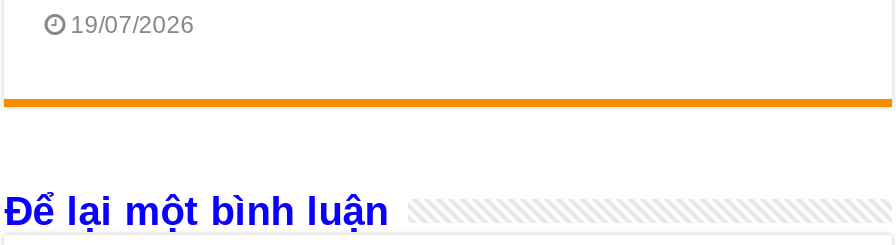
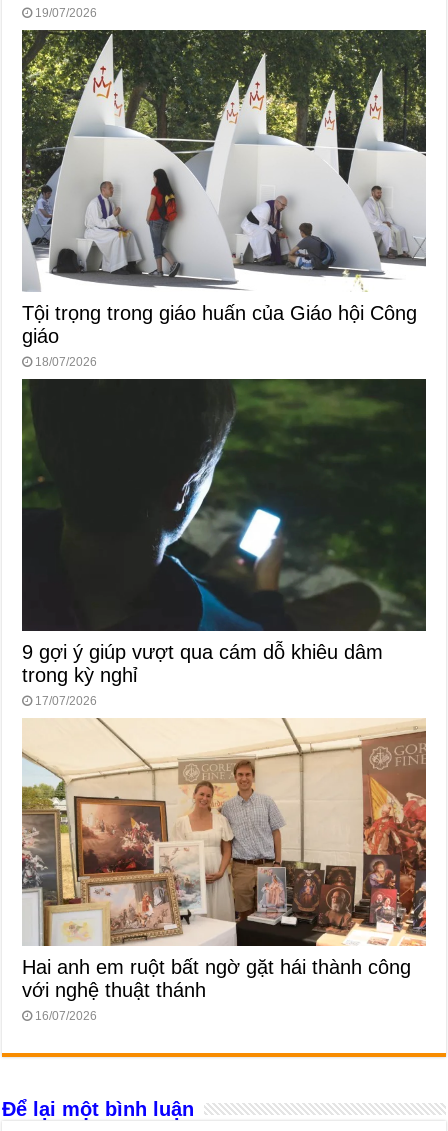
+ [image]
+ Tội trọng trong giáo huấn của Giáo hội Công
+ giáo
+ 18/07/2026

+ [image]
+ 9 gợi ý giúp vượt qua cám dỗ khiêu dâm
+ trong kỳ nghỉ
+ 17/07/2026

+ [image]
+ Hai anh em ruột bất ngờ gặt hái thành công
+ với nghệ thuật thánh
+ 16/07/2026
